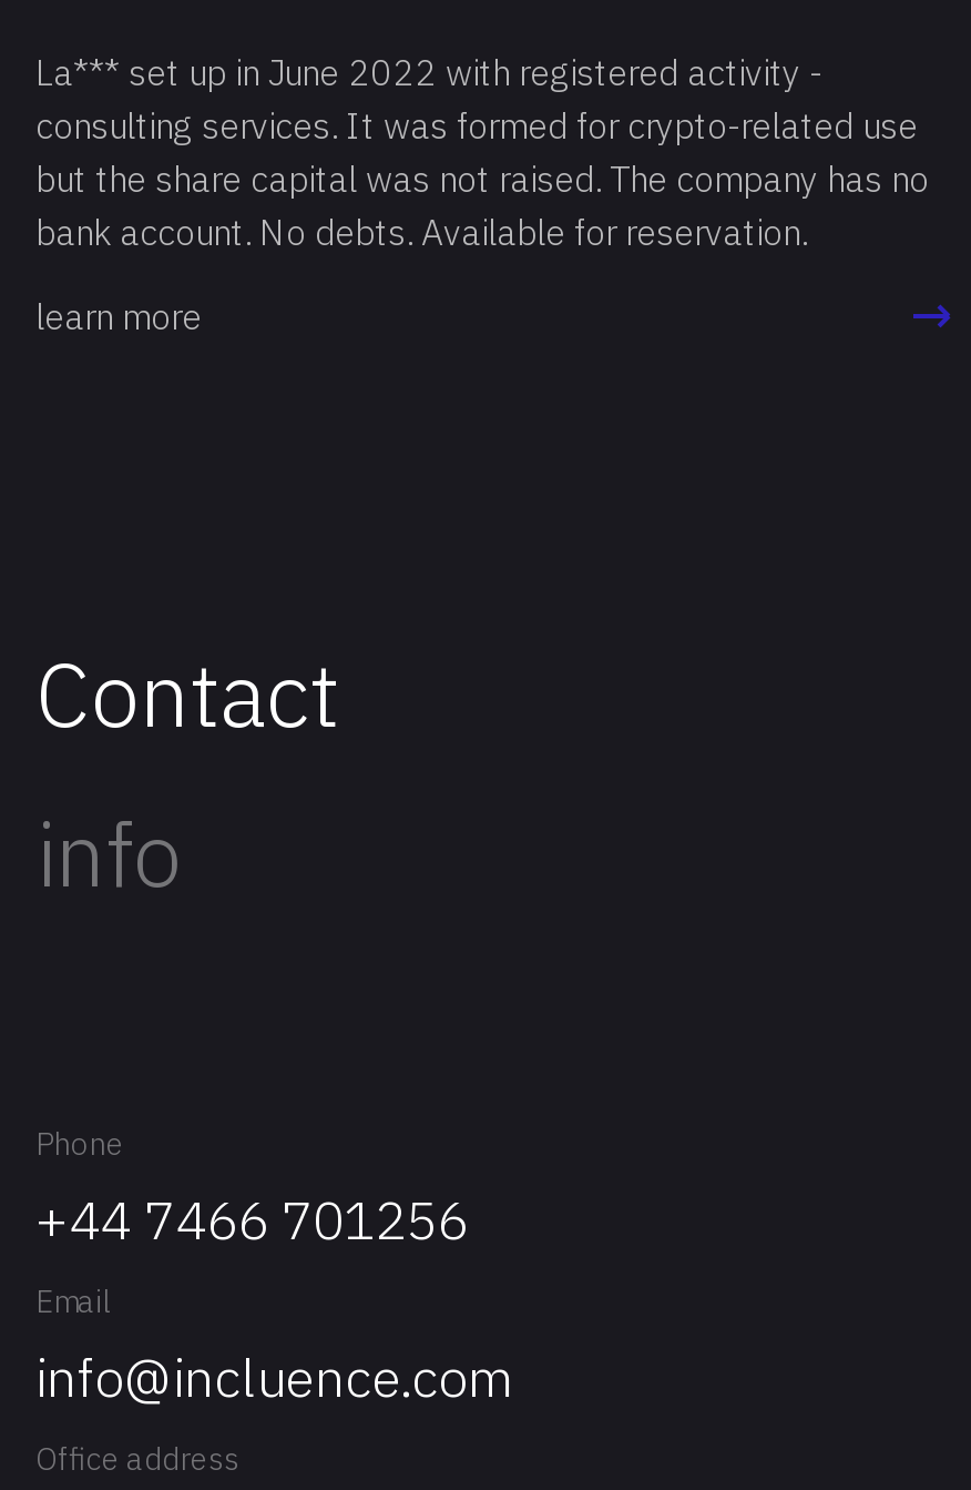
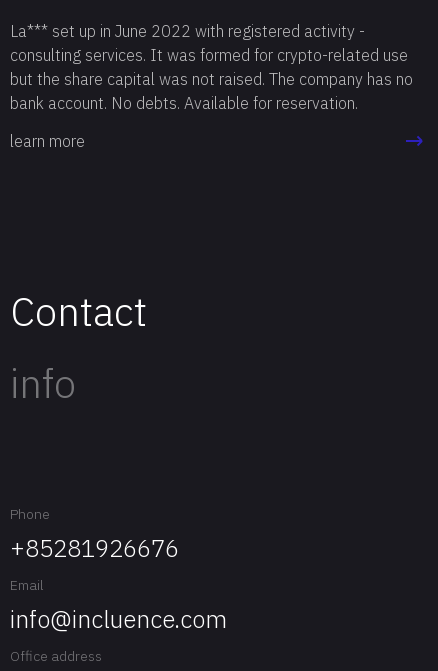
- +44 7466 701256
+ +85281926676
